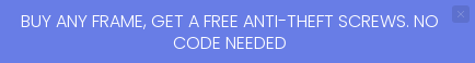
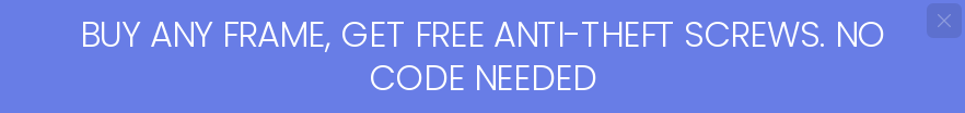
- BUY ANY FRAME, GET A FREE ANTI-THEFT SCREWS. NO
+ BUY ANY FRAME, GET FREE ANTI-THEFT SCREWS. NO
